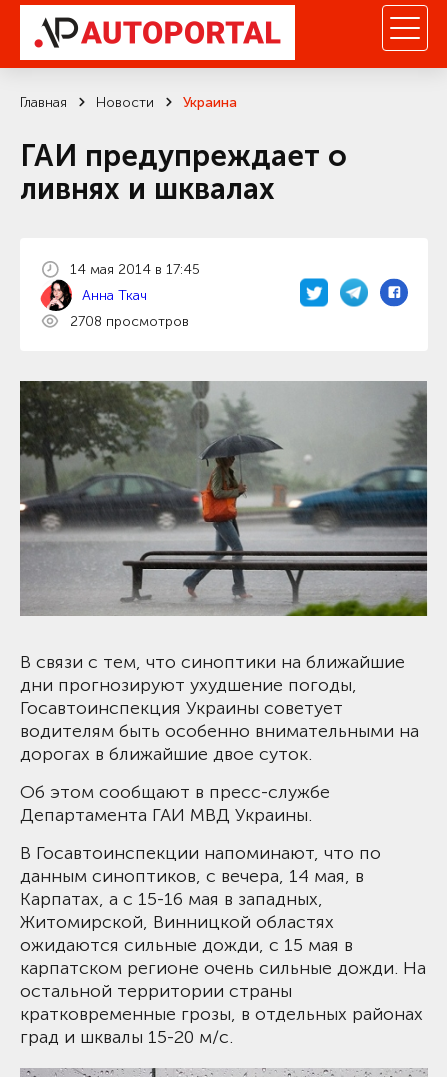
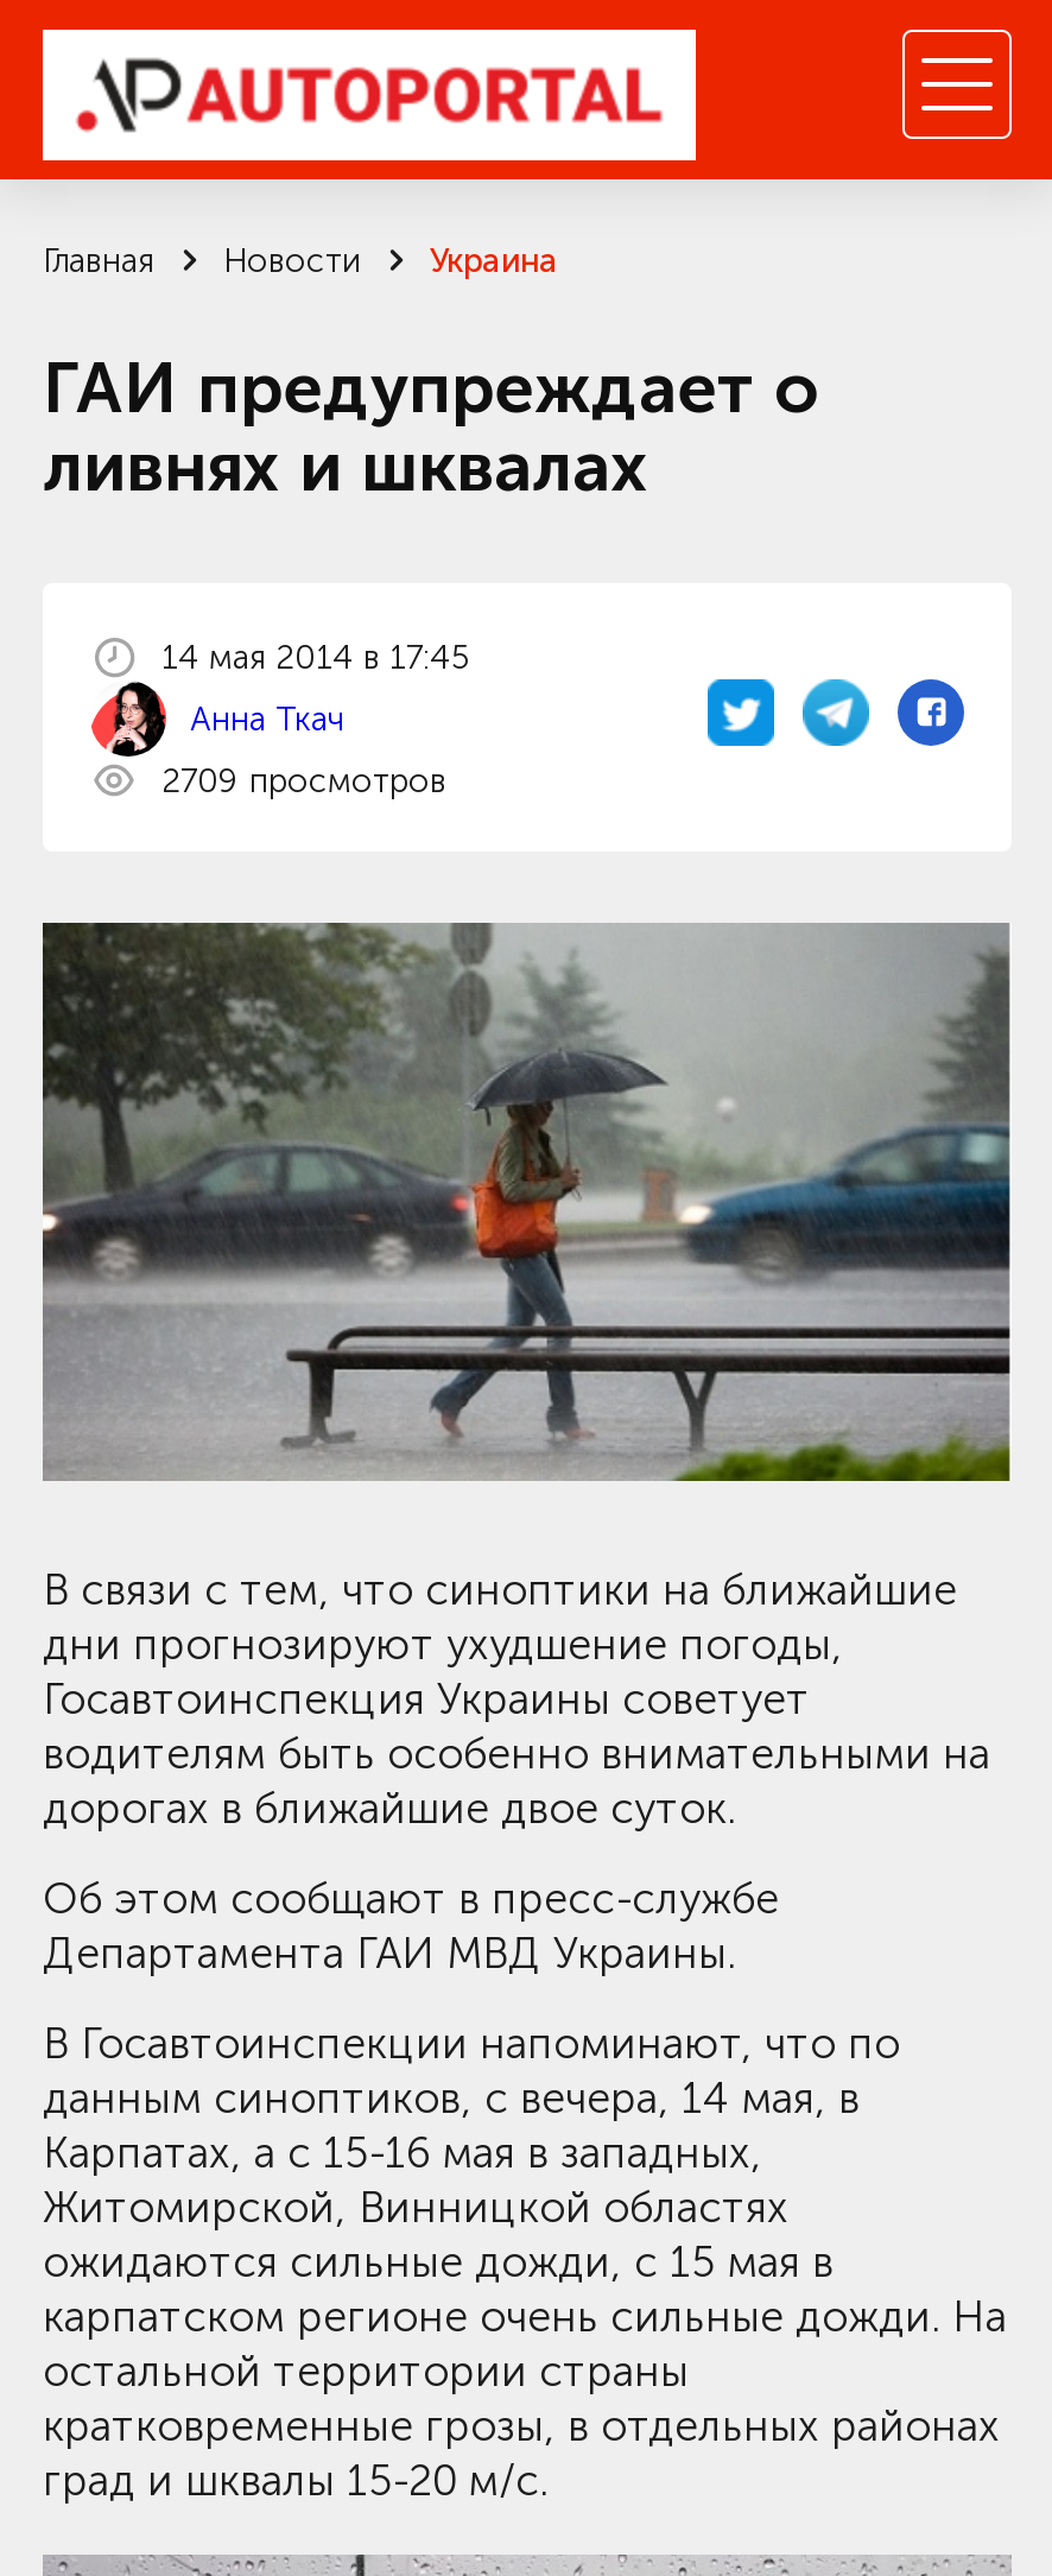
- 2708 просмотров
+ 2709 просмотров
